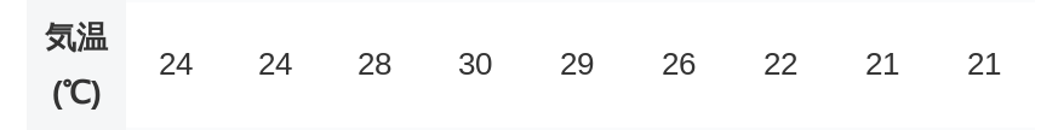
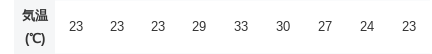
- 24
- 24
- 28
- 30
+ 23
+ 23
+ 23

- 26
- 22
- 21
- 21
+ 33
+ 30
+ 27
+ 24
+ 23
